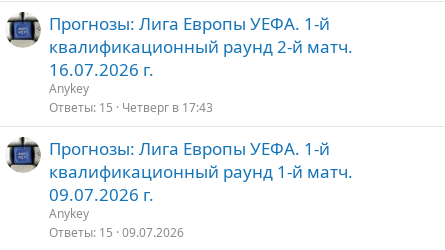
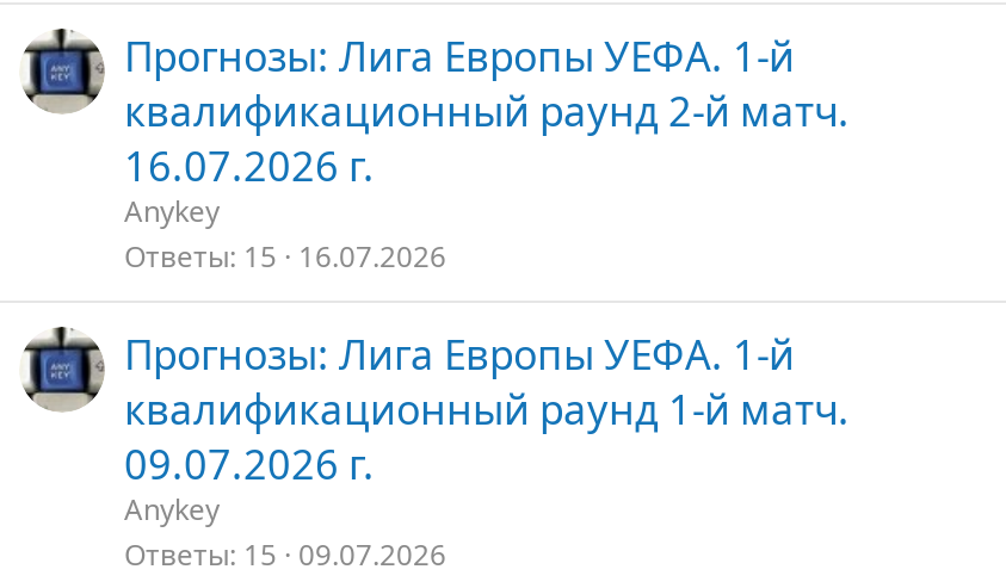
- Ответы 15 Четверг в 17:43
+ Ответы 15 16.07.2026
